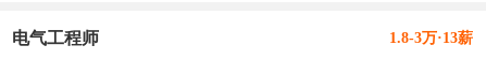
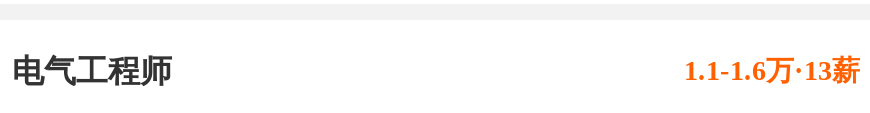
- 1.8-3万·13薪
+ 1.1-1.6万·13薪
